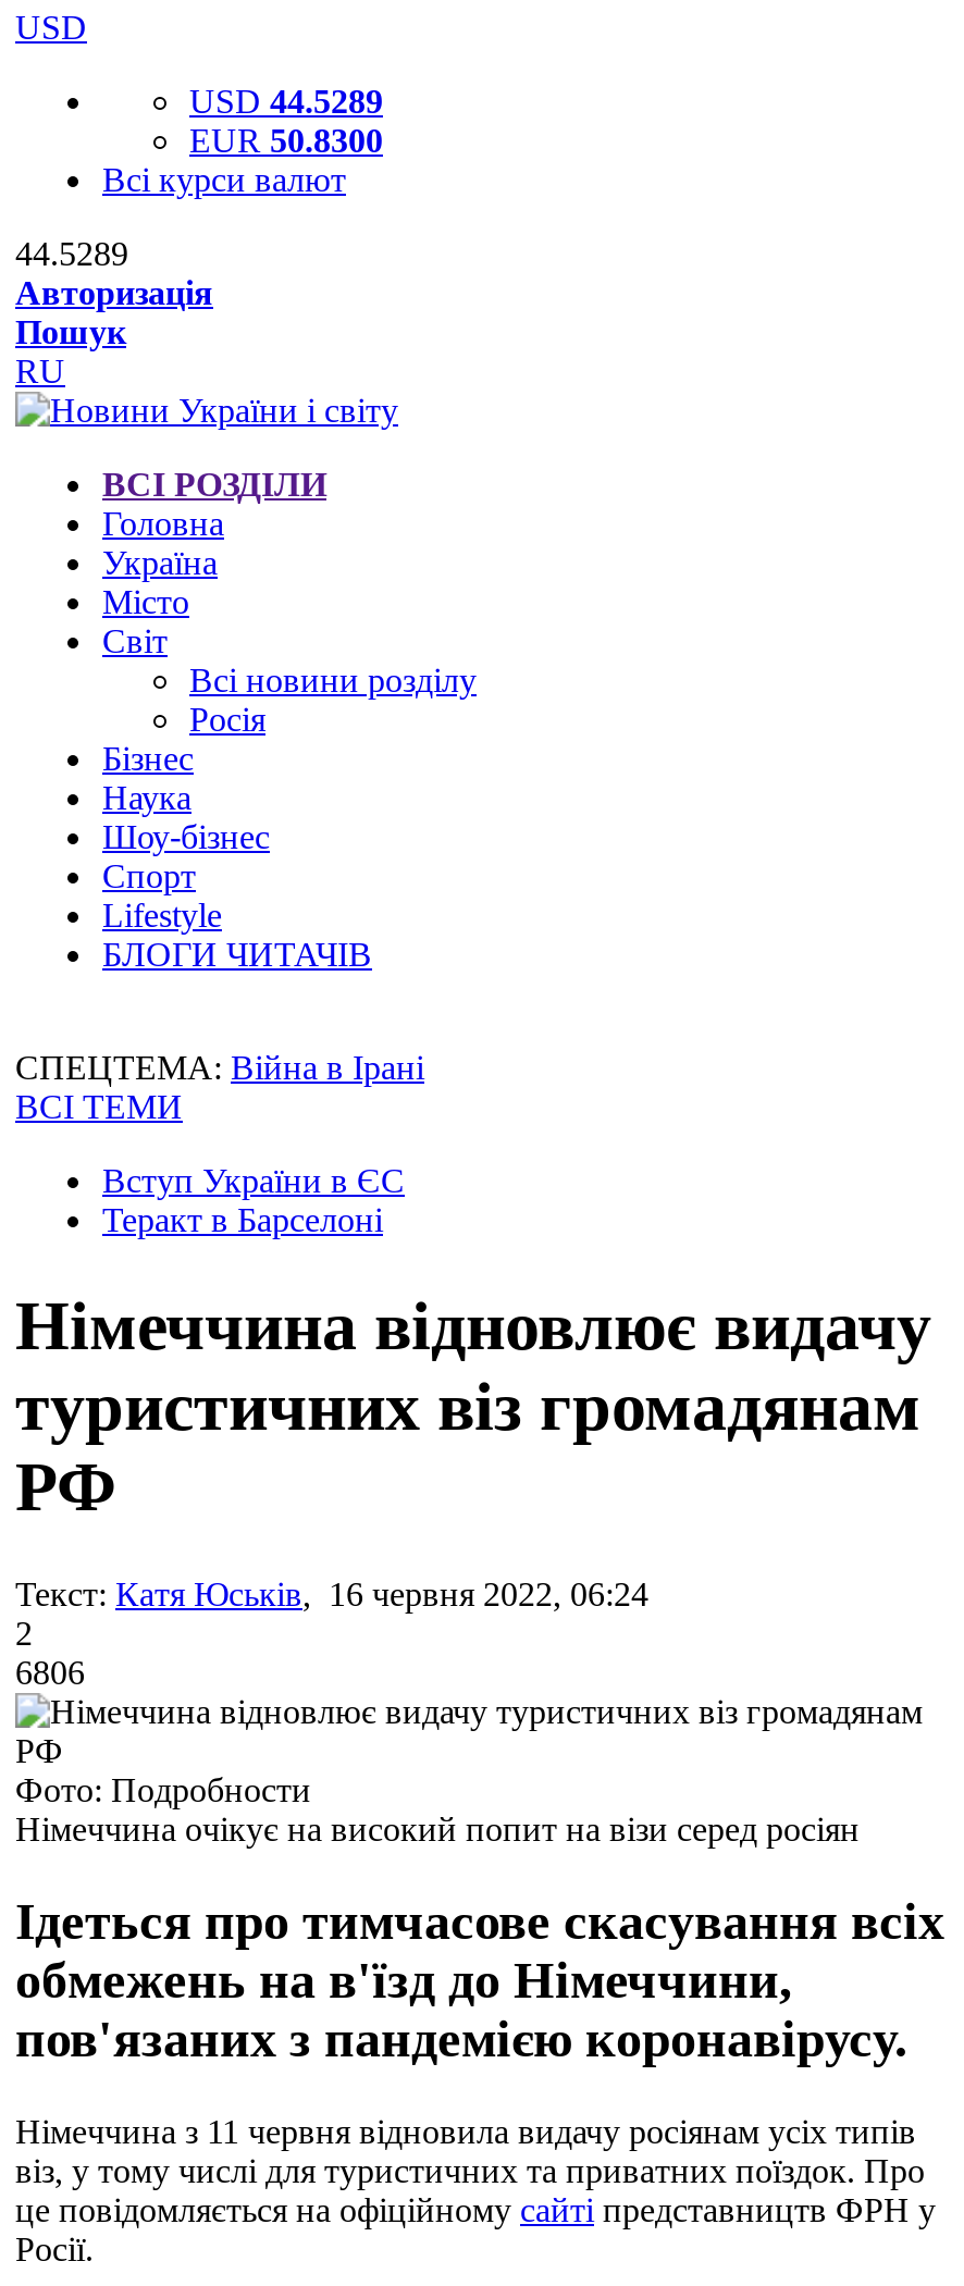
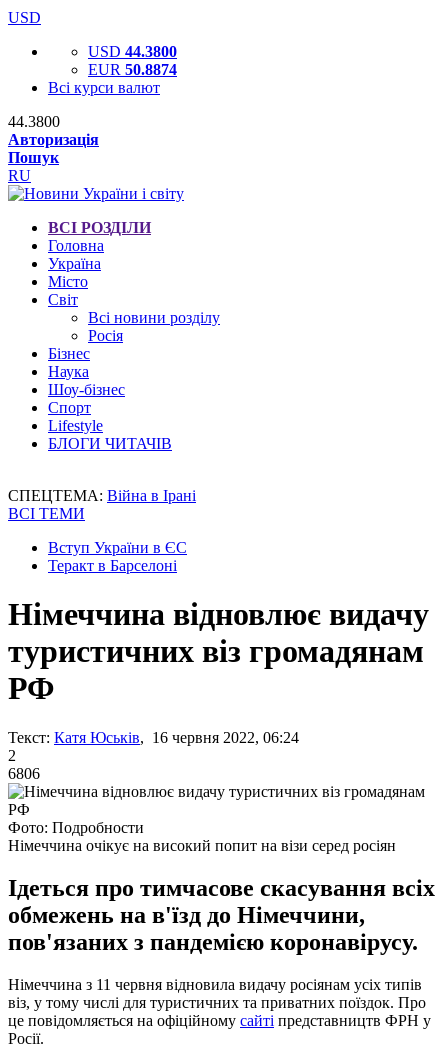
- USD 44.5289
+ USD 44.3800

- EUR 50.8300
+ EUR 50.8874

- 44.5289
+ 44.3800
